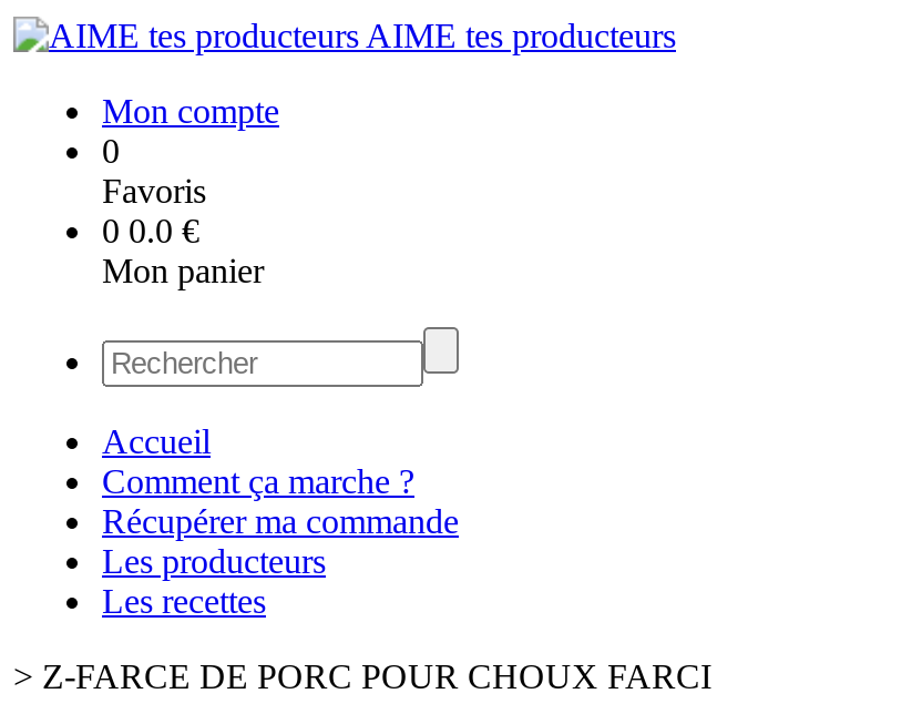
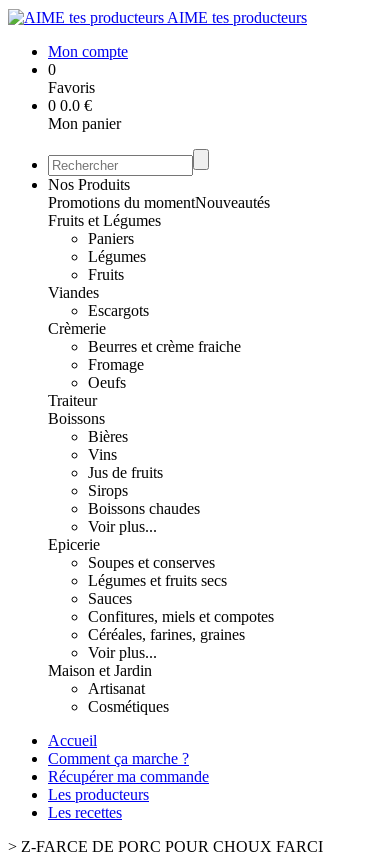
+ Nos Produits
+ Promotions du momentNouveautés
+ Fruits et Légumes
+ Paniers
+ Légumes
+ Fruits
+ Viandes
+ Escargots
+ Crèmerie
+ Beurres et crème fraiche
+ Fromage
+ Oeufs
+ Traiteur
+ Boissons
+ Bières
+ Vins
+ Jus de fruits
+ Sirops
+ Boissons chaudes
+ Voir plus...
+ Epicerie
+ Soupes et conserves
+ Légumes et fruits secs
+ Sauces
+ Confitures, miels et compotes
+ Céréales, farines, graines
+ Voir plus...
+ Maison et Jardin
+ Artisanat
+ Cosmétiques
